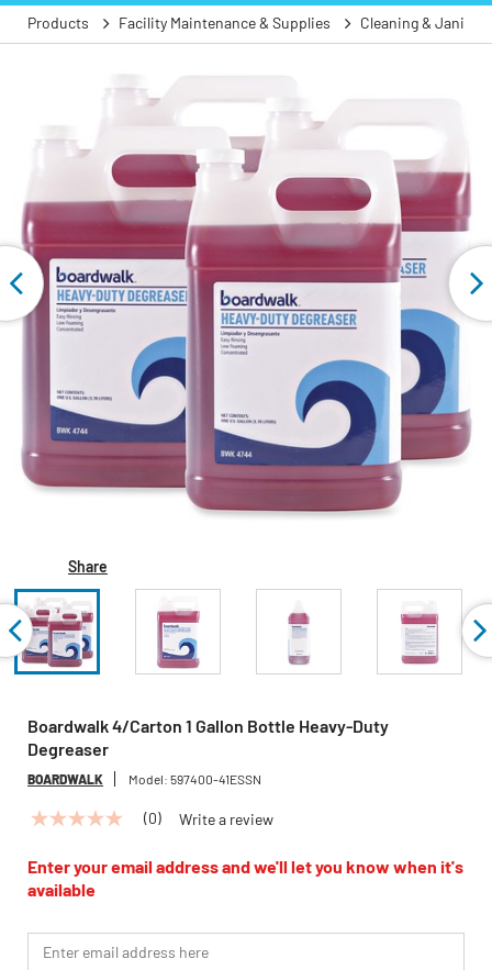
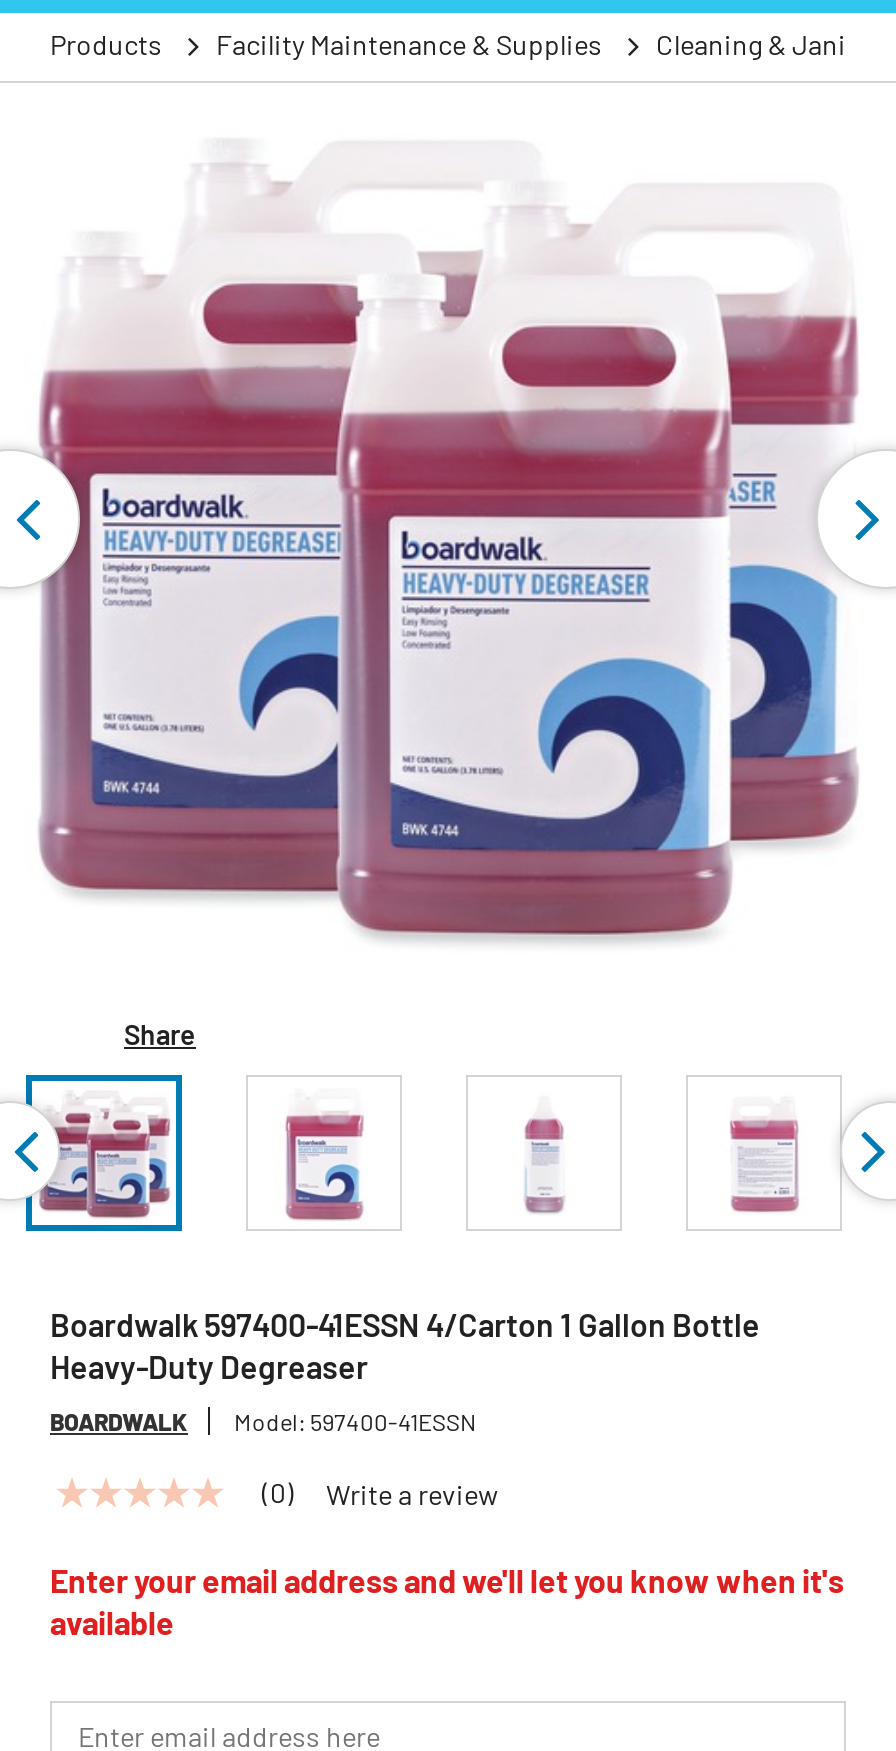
- Boardwalk 4/Carton 1 Gallon Bottle Heavy-Duty
- Degreaser
+ Boardwalk 597400-41ESSN 4/Carton 1 Gallon Bottle
+ Heavy-Duty Degreaser
